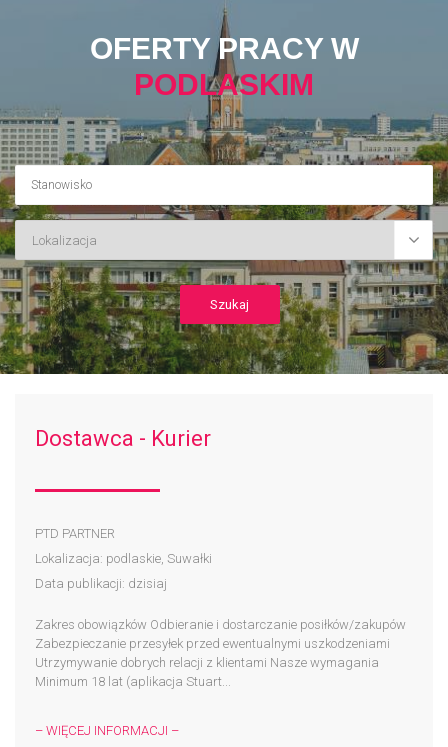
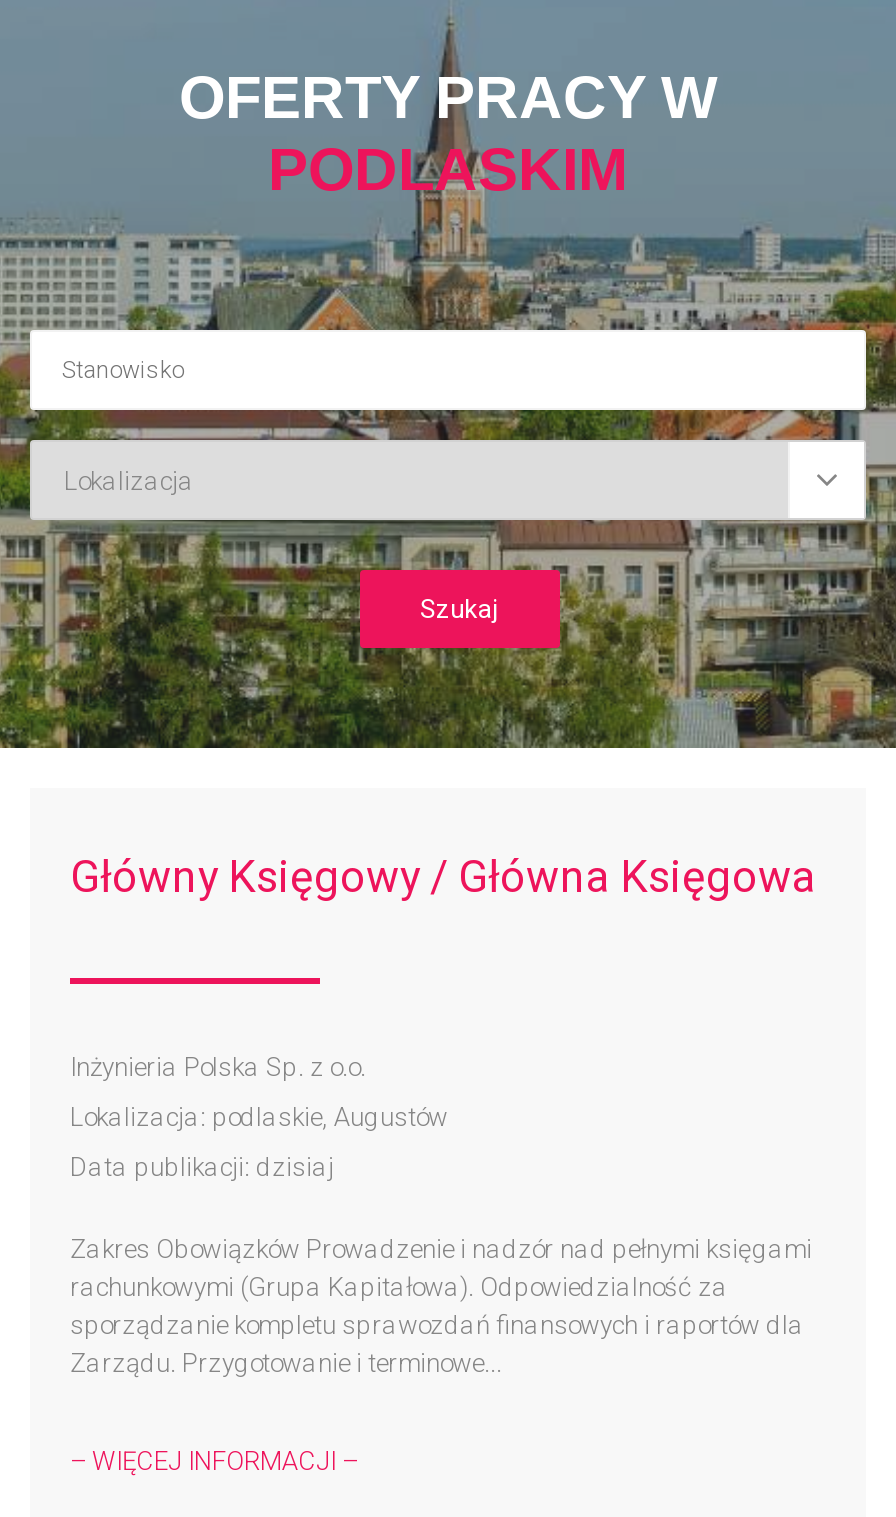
- Dostawca - Kurier
+ Główny Księgowy / Główna Księgowa

- PTD PARTNER
+ Inżynieria Polska Sp. z o.o.

- Lokalizacja: podlaskie, Suwałki
+ Lokalizacja: podlaskie, Augustów

- Zakres obowiązków Odbieranie i dostarczanie posiłków/zakupów
- Zabezpieczanie przesyłek przed ewentualnymi uszkodzeniami
- Utrzymywanie dobrych relacji z klientami Nasze wymagania
- Minimum 18 lat (aplikacja Stuart...
+ Zakres Obowiązków Prowadzenie i nadzór nad pełnymi księgami
+ rachunkowymi (Grupa Kapitałowa). Odpowiedzialność za
+ sporządzanie kompletu sprawozdań finansowych i raportów dla
+ Zarządu. Przygotowanie i terminowe...
